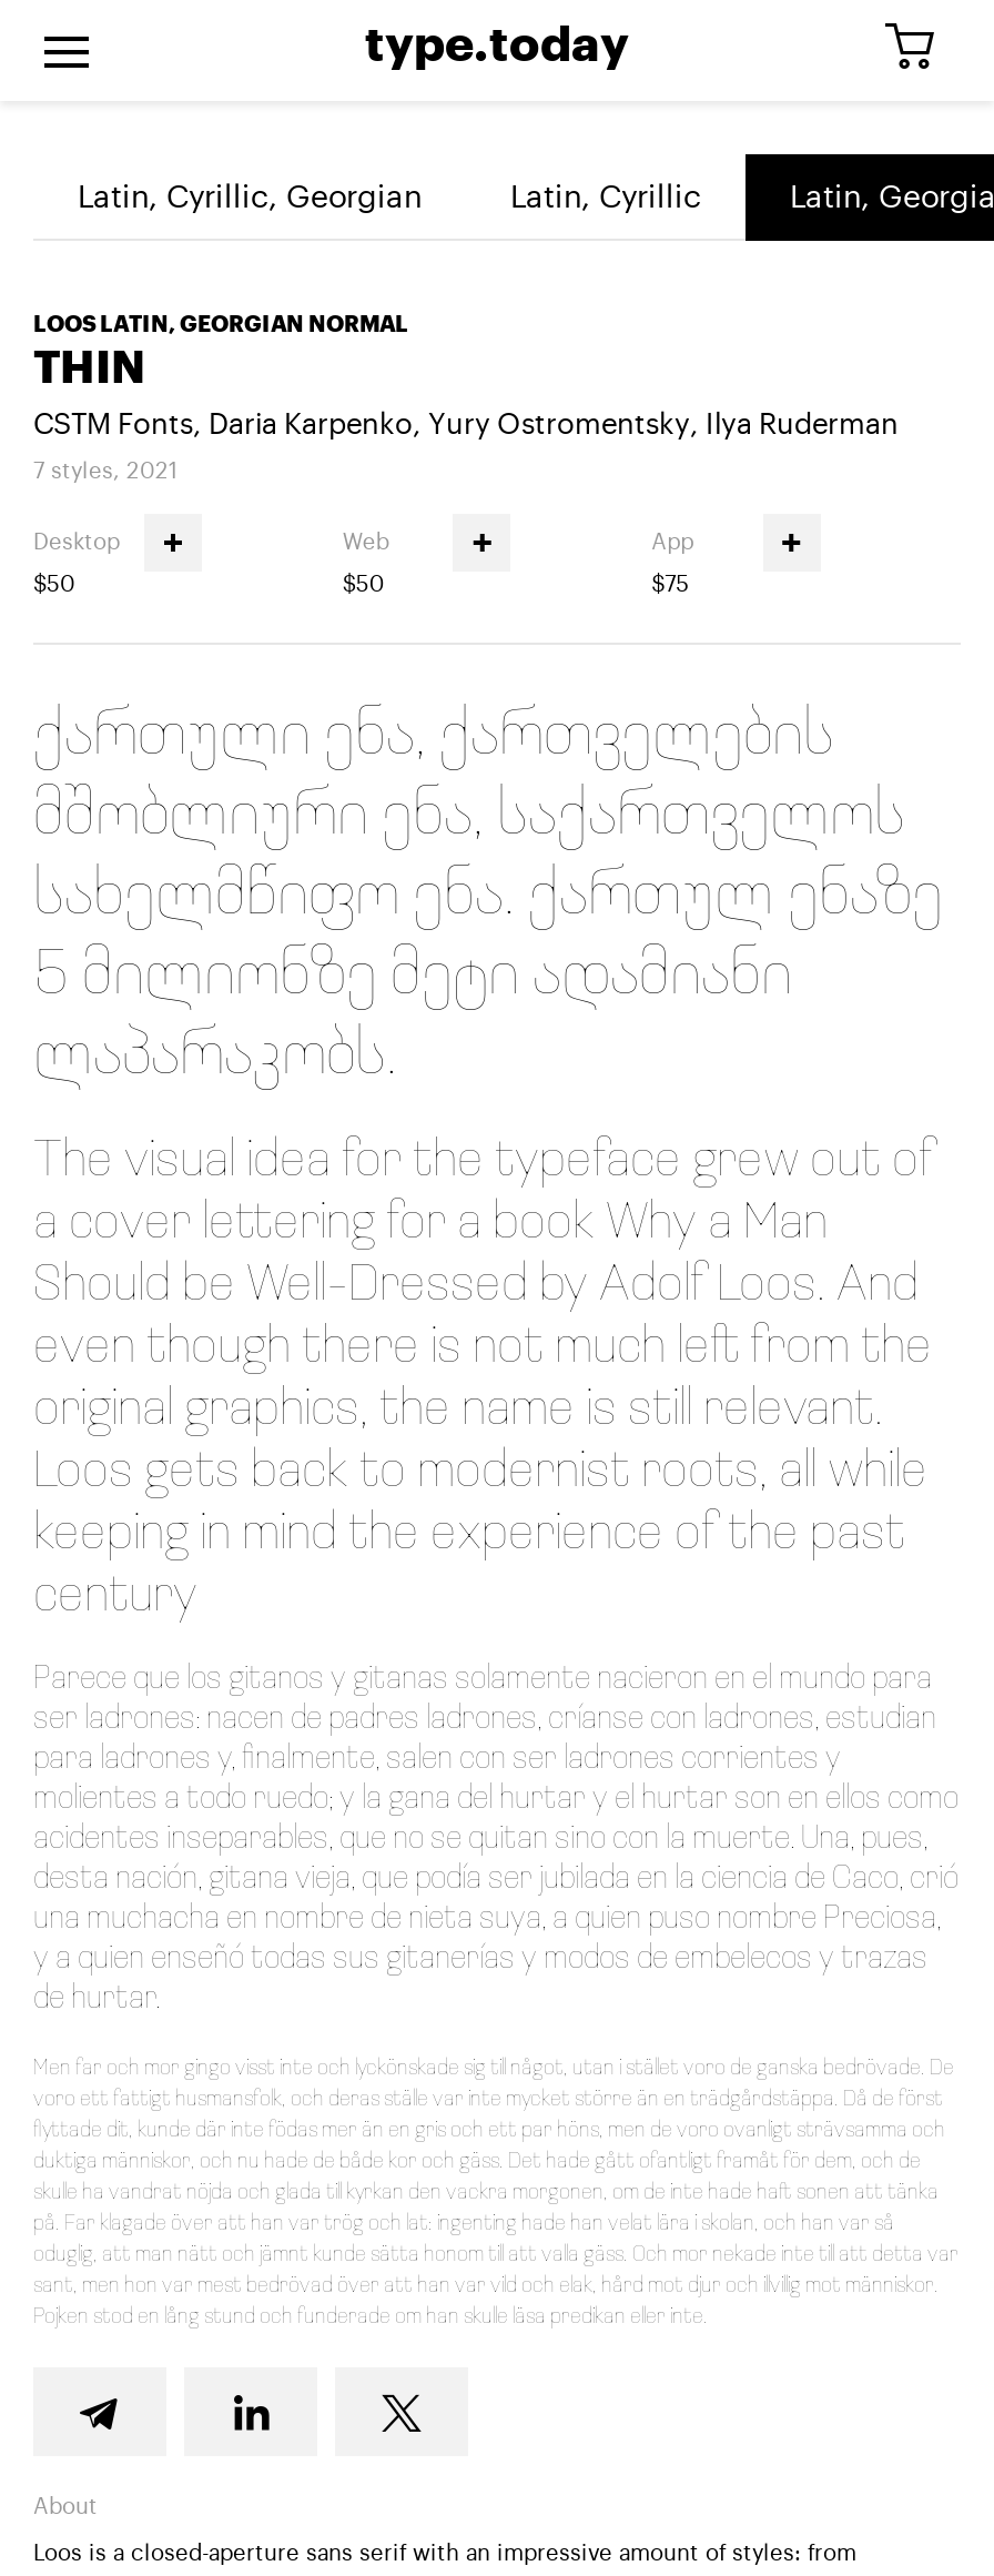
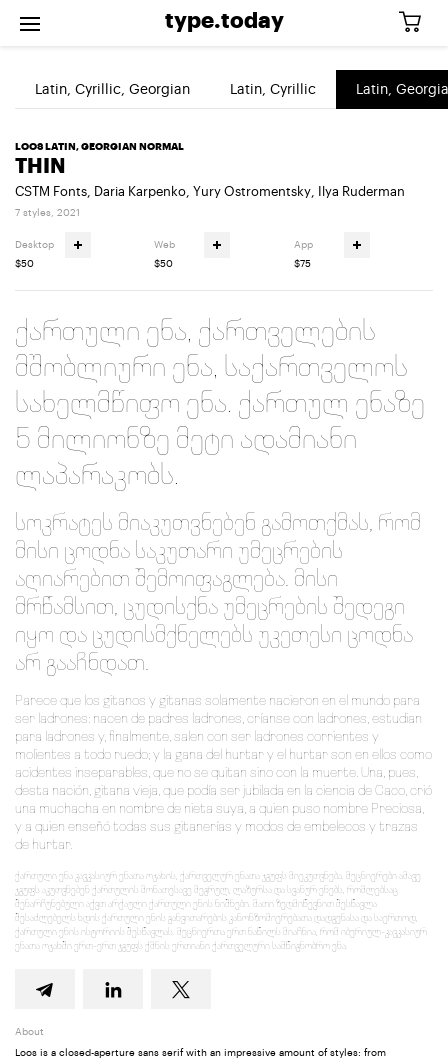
- The visual idea for the typeface grew out of
- a cover lettering for a book Why a Man
- Should be Well-Dressed by Adolf Loos. And
- even though there is not much left from the
- original graphics, the name is still relevant.
- Loos gets back to modernist roots, all while
- keeping in mind the experience of the past
- century
+ სოკრატეს მიაკუთვნებენ გამოთქმას, რომ
+ მისი ცოდნა საკუთარი უმეცრების
+ აღიარებით შემოიფაგლება. მისი
+ მრწამსით, ცუდისქნა უმეცრების შედეგი
+ იყო და ცუდისმქნელებს უკეთესი ცოდნა
+ არ გააჩნდათ.

- Men far och mor gingo visst inte och lyckönskade sig till något, utan i stället voro de ganska bedrövade. De
- voro ett fattigt husmansfolk, och deras ställe var inte mycket större än en trädgårdstäppa. Då de först
- flyttade dit, kunde där inte födas mer än en gris och ett par höns, men de voro ovanligt strävsamma och
- duktiga människor, och nu hade de både kor och gäss. Det hade gått ofantligt framåt för dem, och de
- skulle ha vandrat nöjda och glada till kyrkan den vackra morgonen, om de inte hade haft sonen att tänka
- på. Far klagade över att han var trög och lat: ingenting hade han velat lära i skolan, och han var så
- oduglig, att man nätt och jämnt kunde sätta honom till att valla gäss. Och mor nekade inte till att detta var
- sant, men hon var mest bedrövad över att han var vild och elak, hård mot djur och illvillig mot människor.
- Pojken stod en lång stund och funderade om han skulle läsa predikan eller inte.
+ ქართული ენა კავკასიურ ენათა ოჯახის, ქართველურ ენათა ჯგუფს მიეკუთვნება. მეცნიერები ამავე
+ ჯგუფს აკუთვნებენ ქართულის მონათესავე მეგრულ, ლაზურსა და სვანურ ენებს, რომლებსაც
+ შენარჩუნებული აქვთ არქაული ქართული ენის ნიშნები. მათი ზედმიწევნით შესწავლა
+ შესაძლებელს ხდის ქართული ენის განვითარების კანონზომიერებათა დადგენასა და საერთოდ,
+ ქართული ენის ისტორიის შესწავლას. მეცნიერთა ერთ ნაწილს მიაჩნია, რომ იბერიულ-კავკასიურ
+ ენათა ოჯახში ერთ-ერთ ჯგუფს ქმნის ერთიანი ქართველური სამწიგნობრო ენა.
